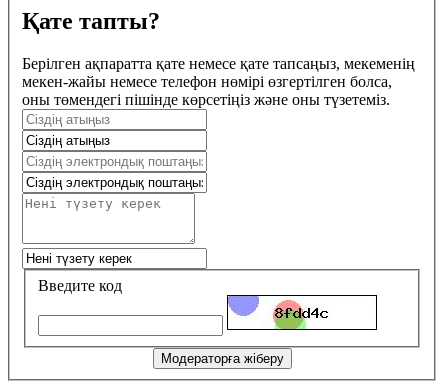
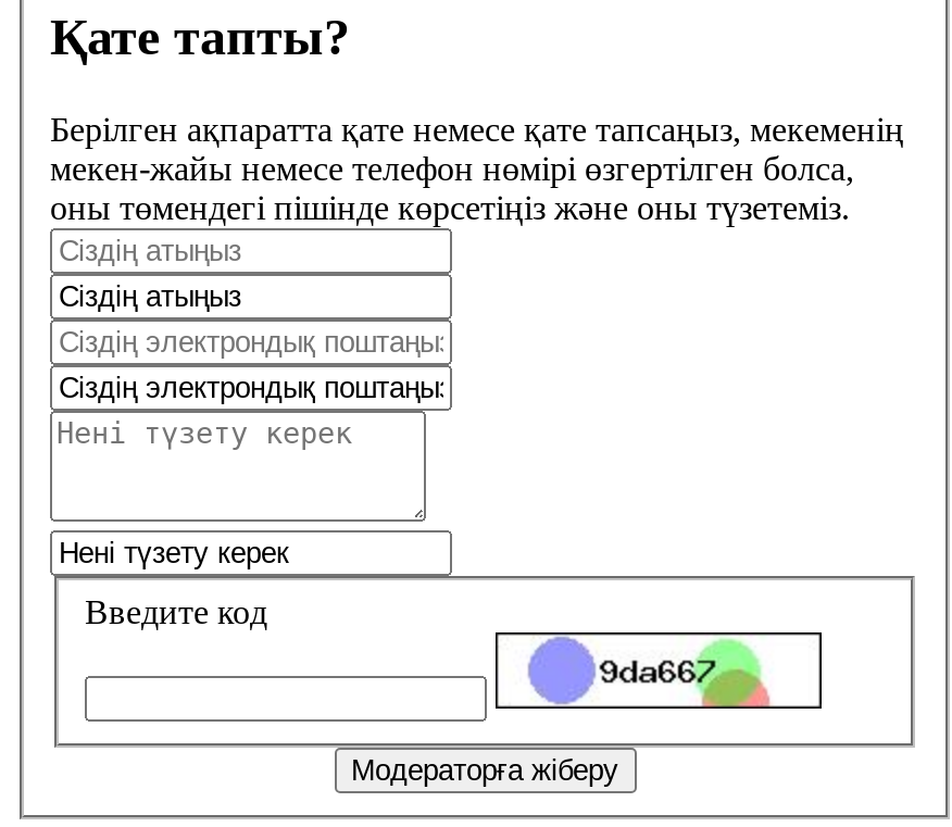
- [image]
+ [image]
